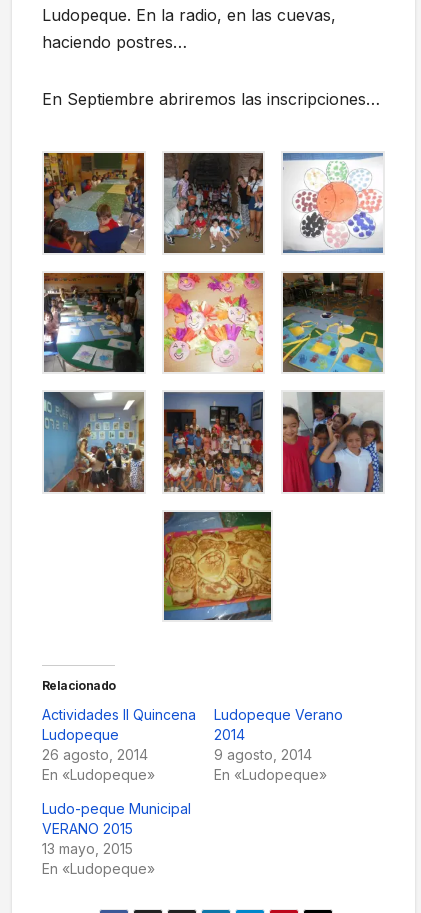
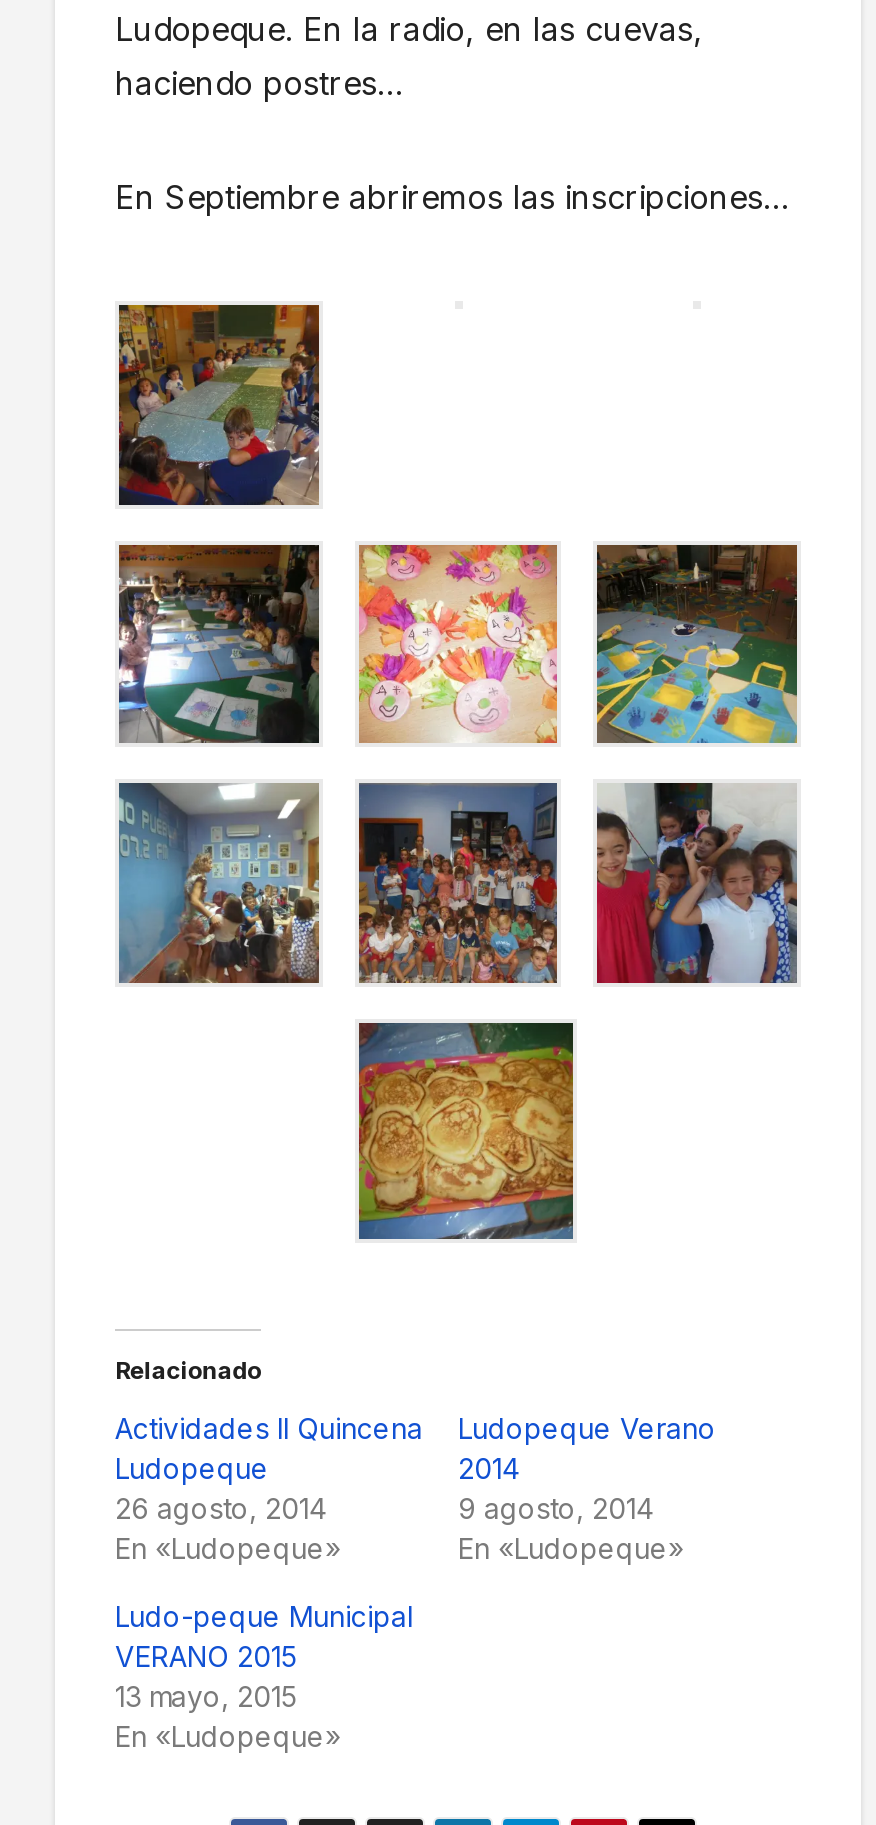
- [image]

- [image]
